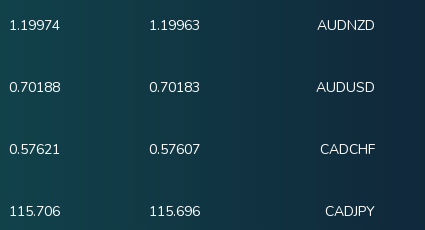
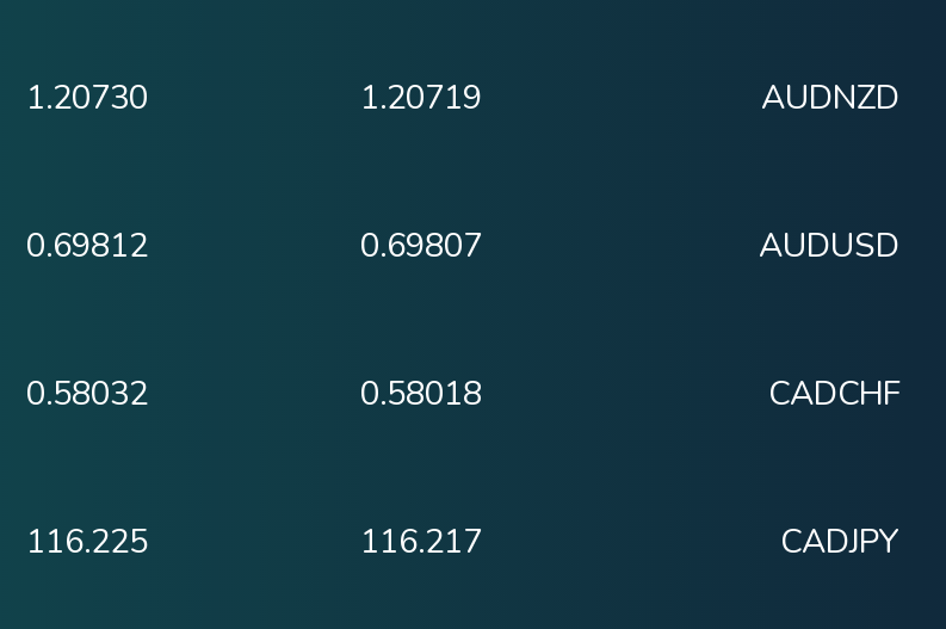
- 1.19974
+ 1.20730

- 1.19963
+ 1.20719

- 0.70188
+ 0.69812

- 0.70183
+ 0.69807

- 0.57621
+ 0.58032

- 0.57607
+ 0.58018

- 115.706
+ 116.225

- 115.696
+ 116.217
